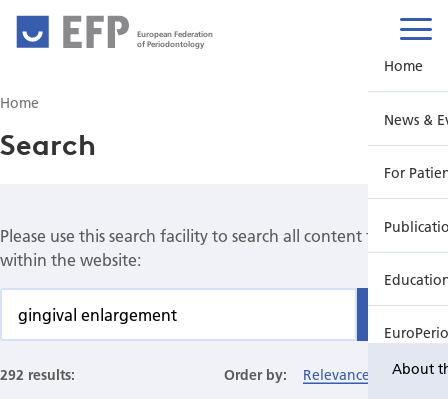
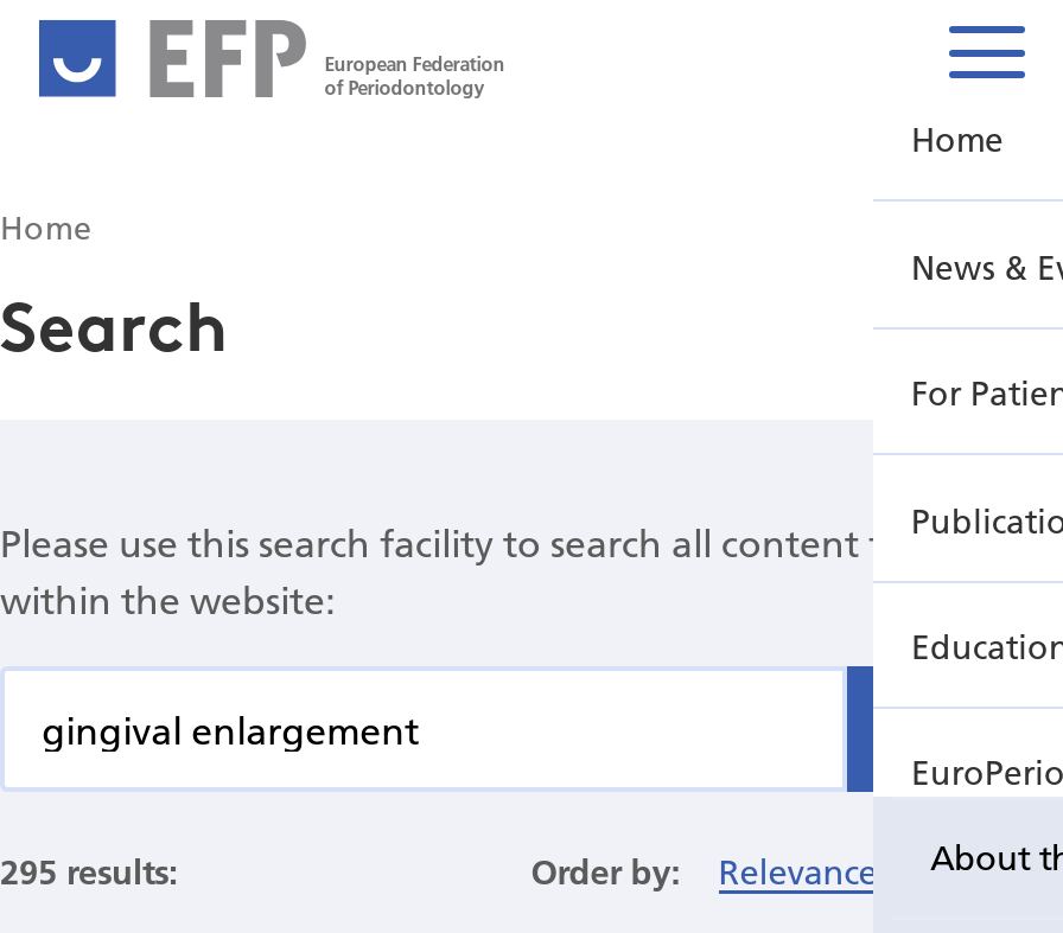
- 292 results:
+ 295 results:
